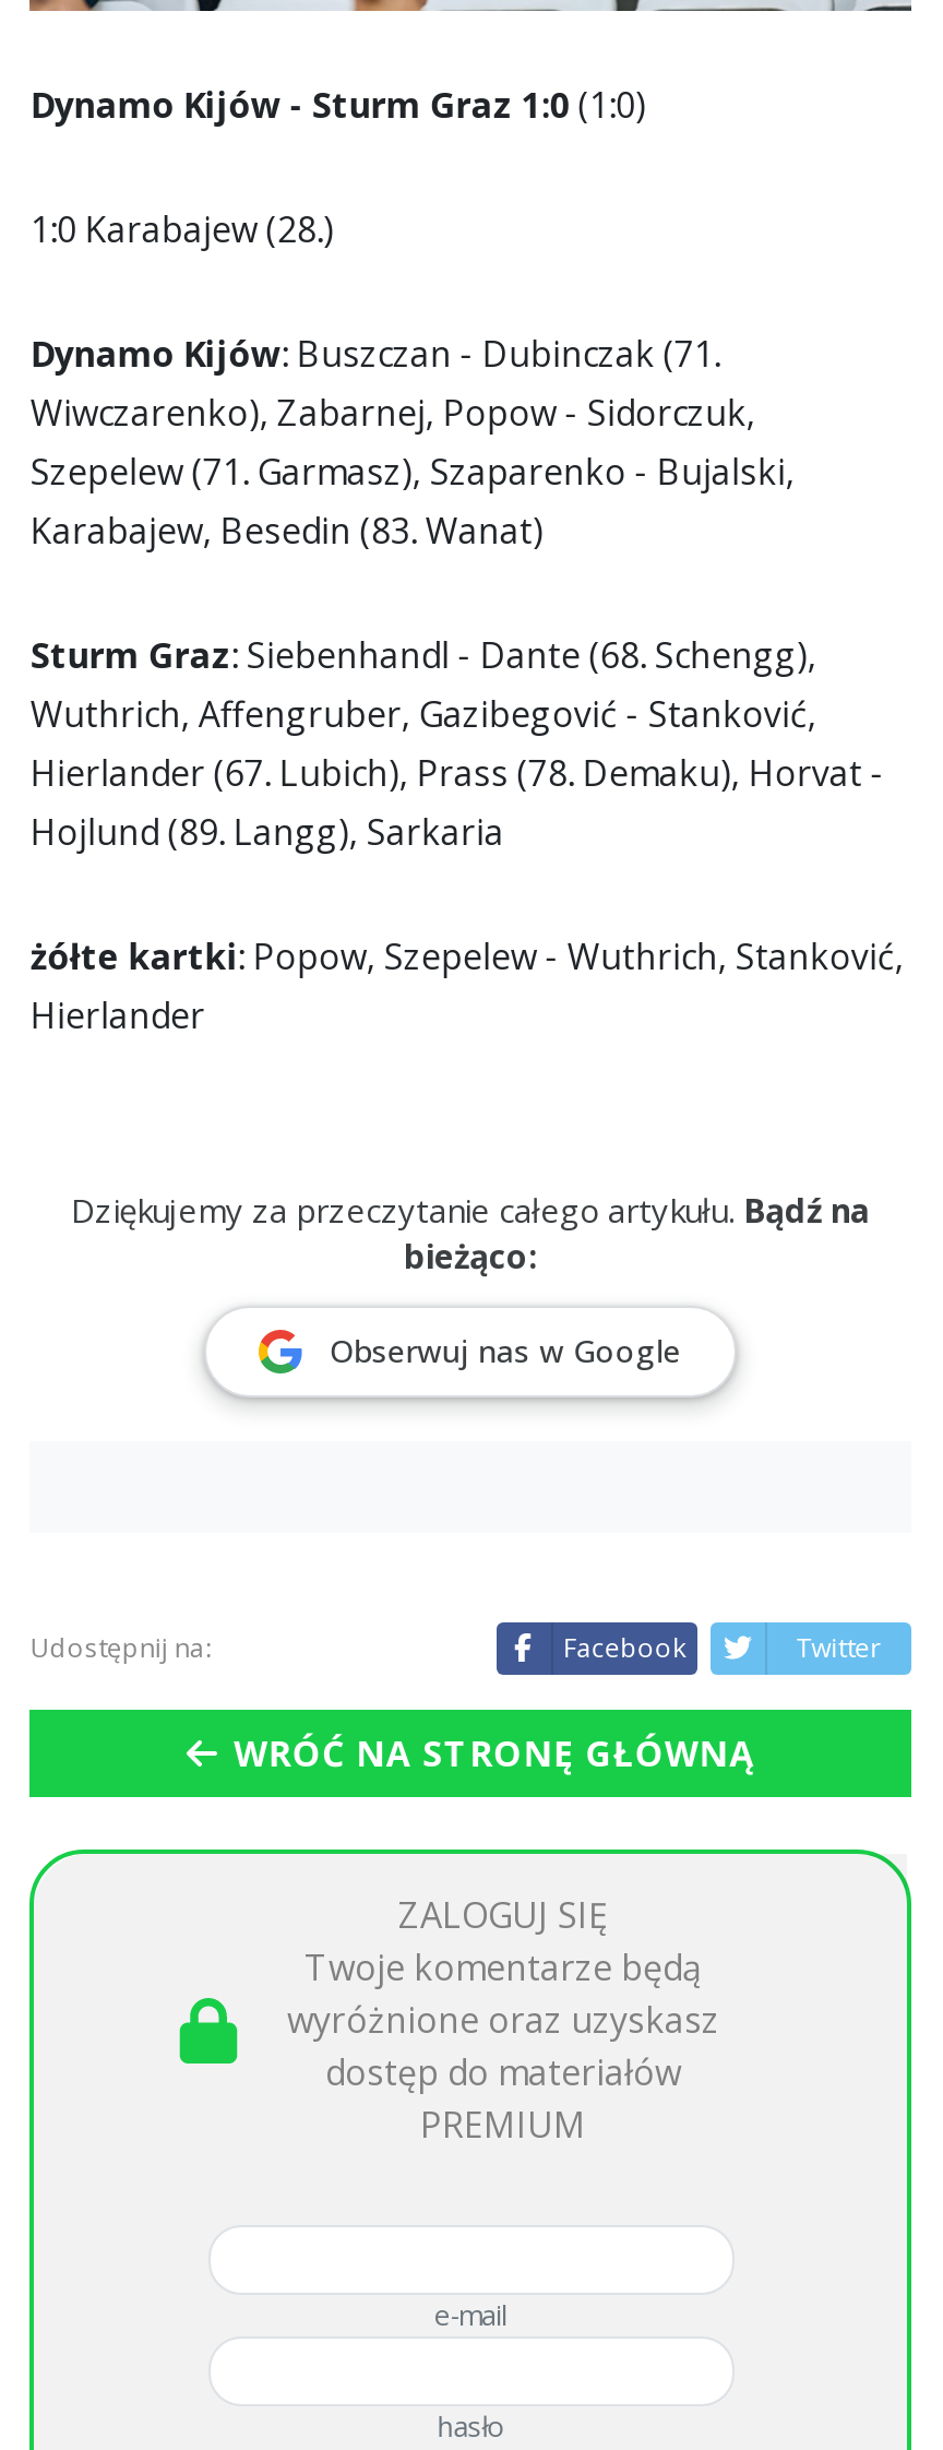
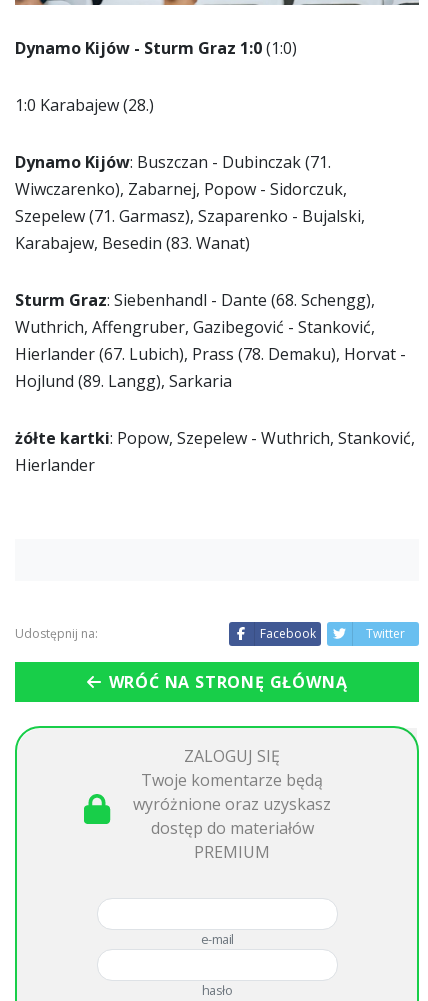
- Dziękujemy za przeczytanie całego artykułu. Bądź na
- bieżąco:
- Obserwuj nas w Google
